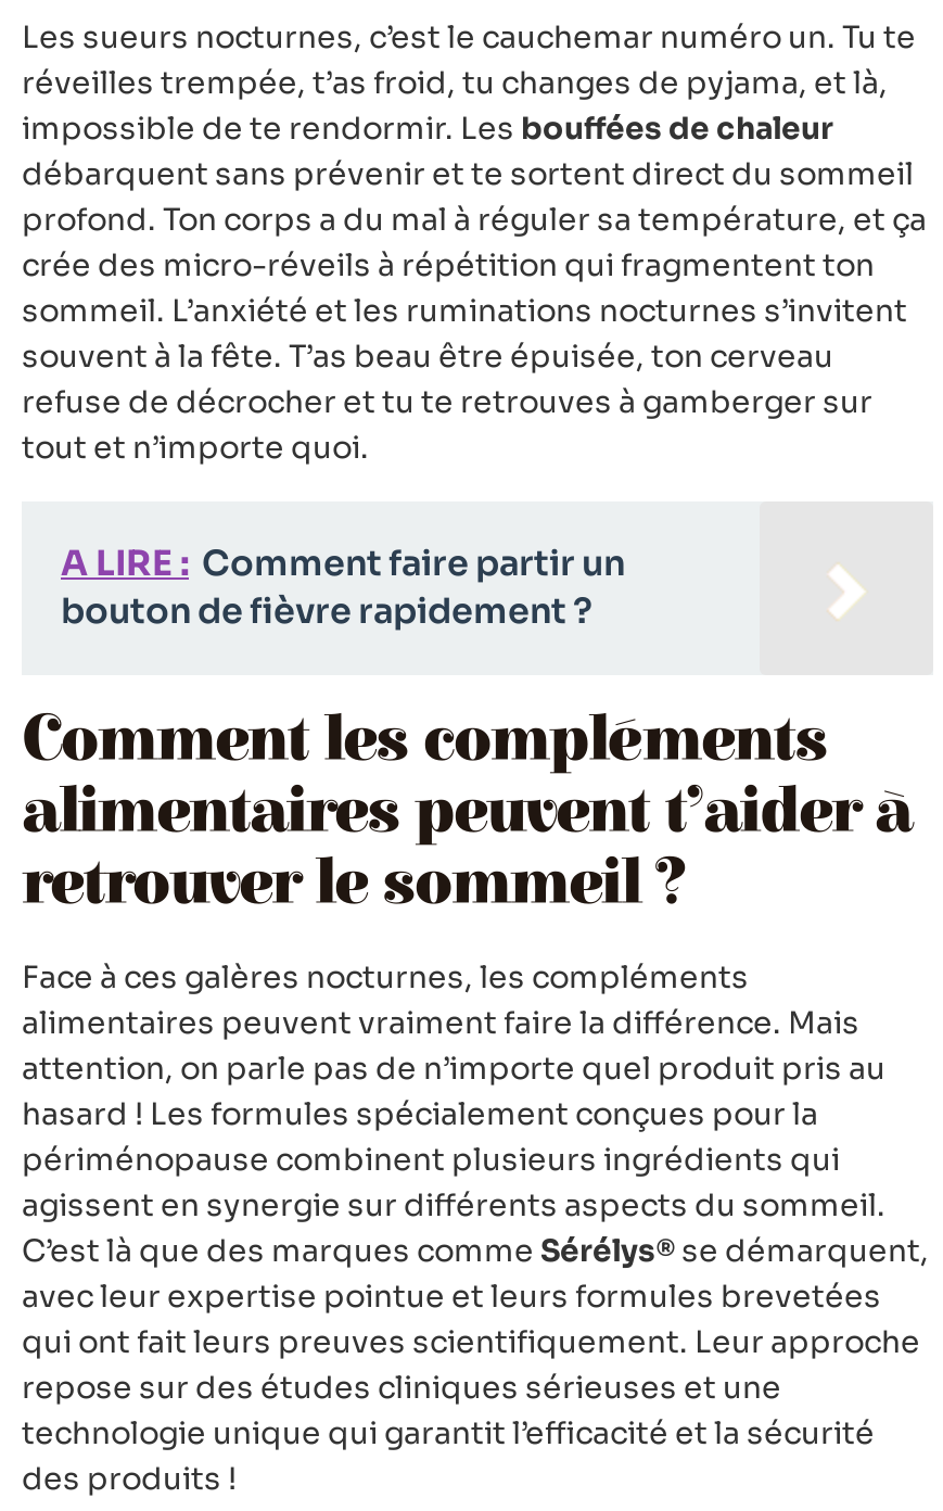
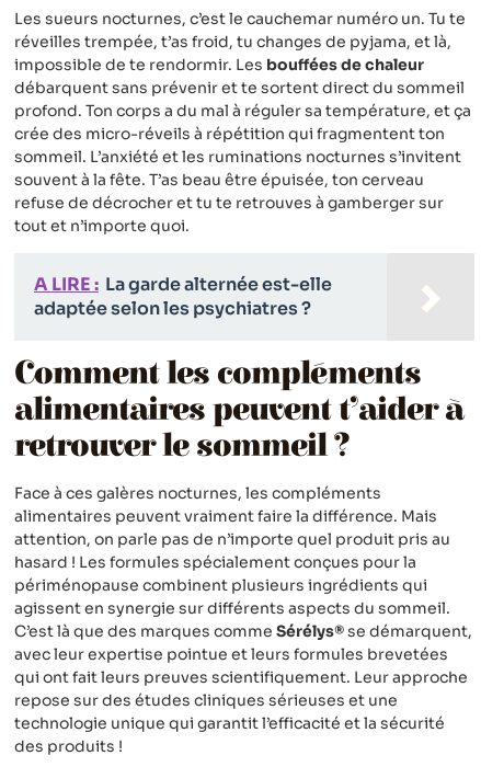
- A LIRE : Comment faire partir un
- bouton de fièvre rapidement ?
+ A LIRE : La garde alternée est-elle
+ adaptée selon les psychiatres ?
